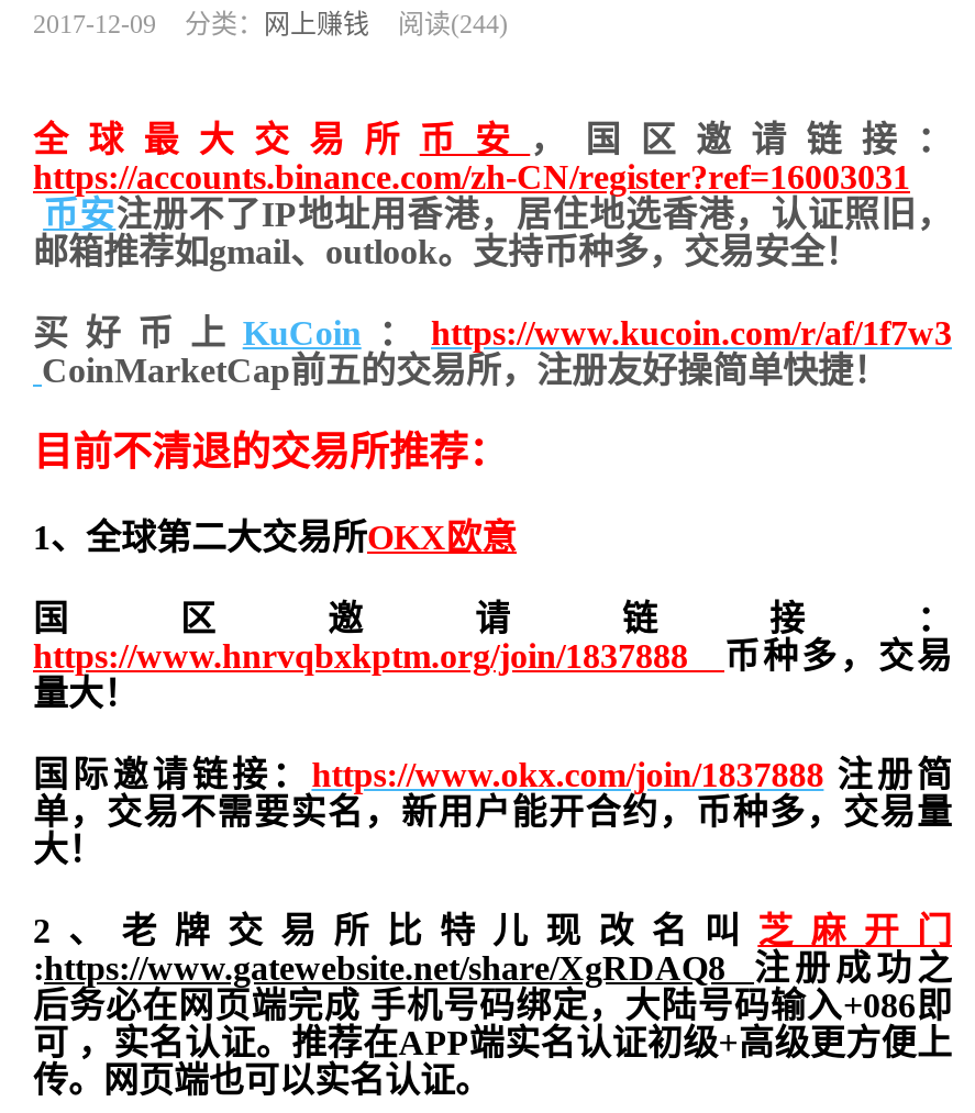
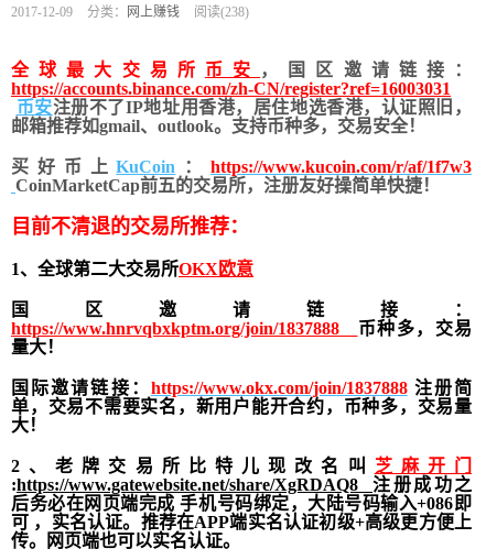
- 2017-12-09 分类：网上赚钱 阅读(244)
+ 2017-12-09 分类：网上赚钱 阅读(238)
